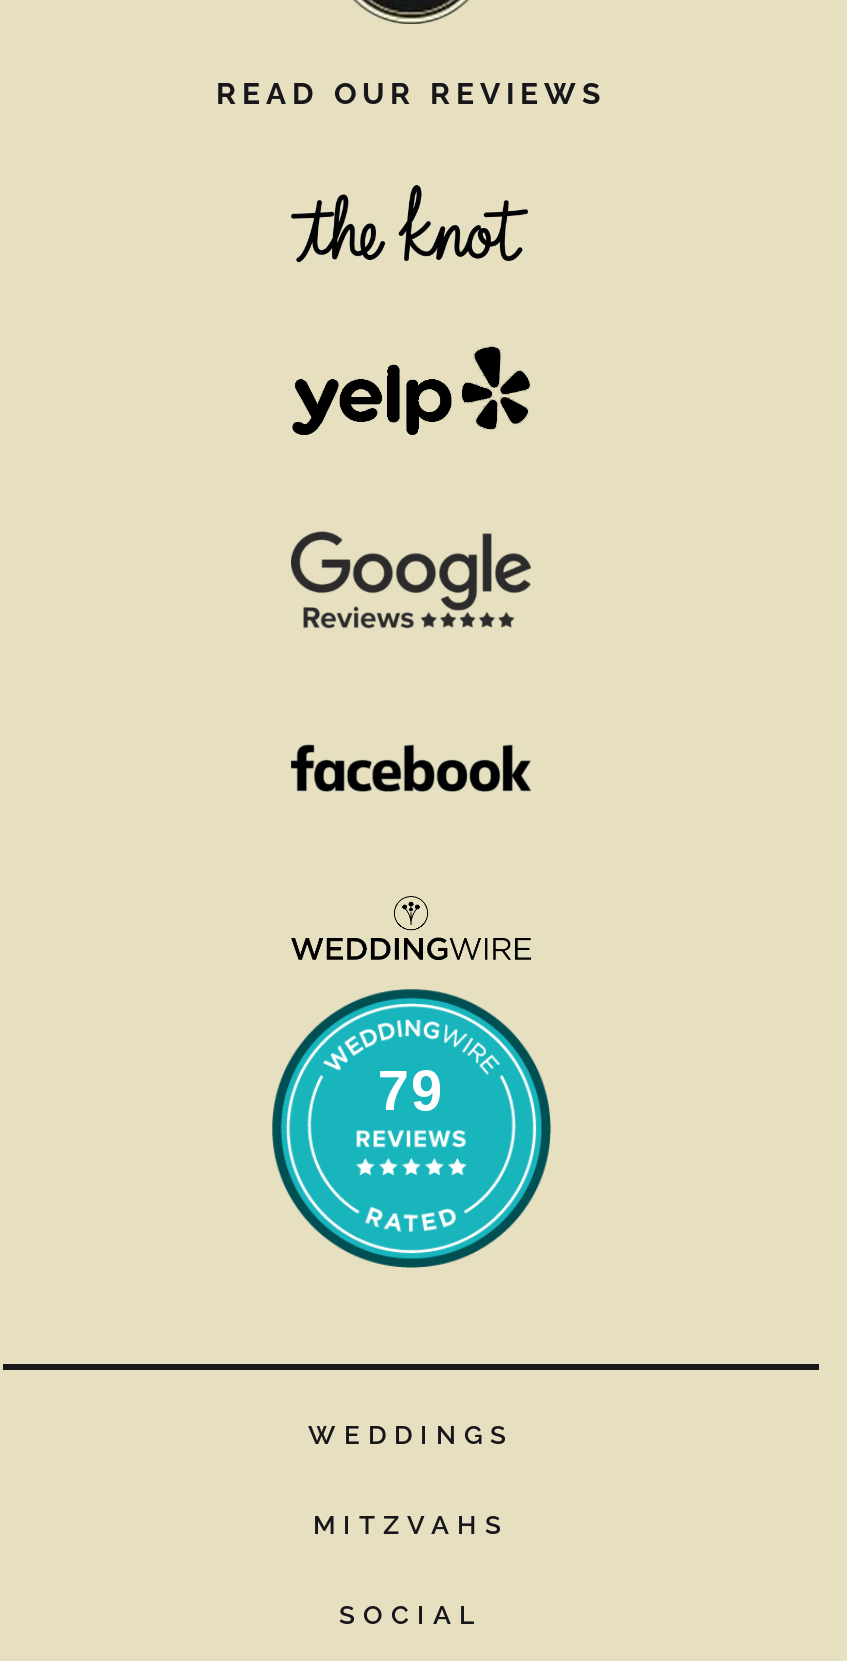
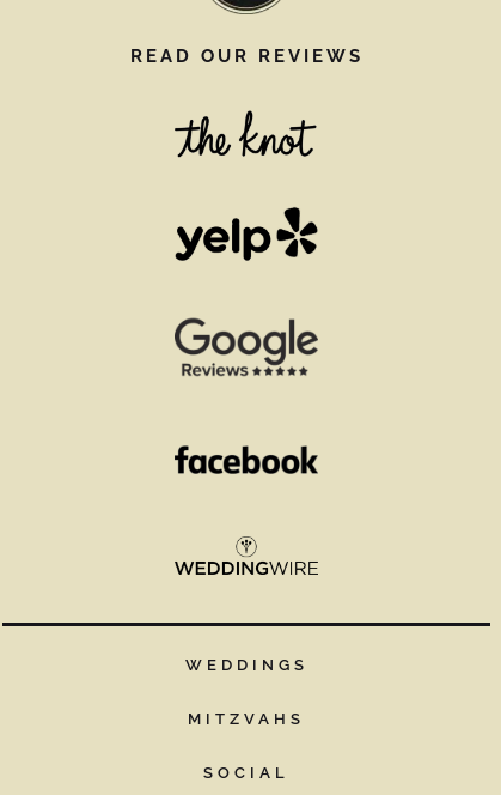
- [image]
- 79
